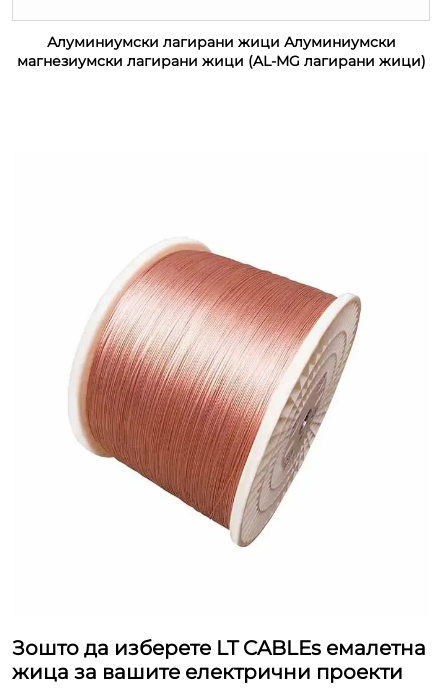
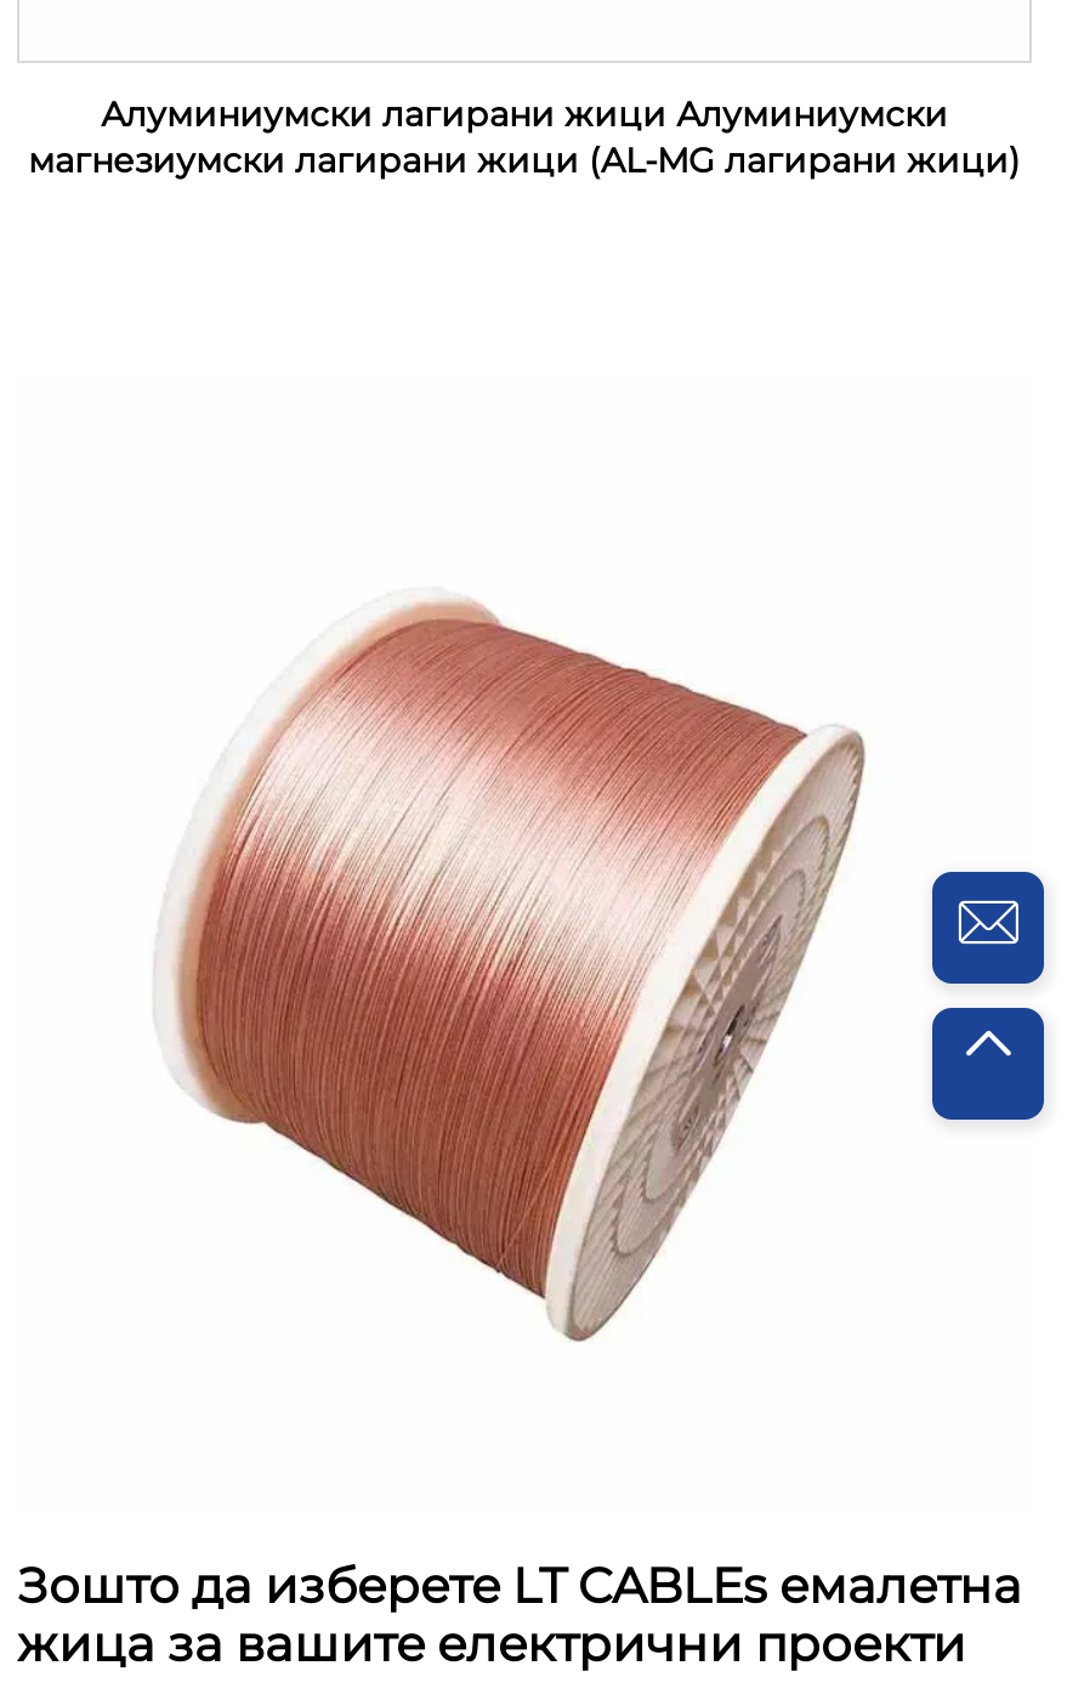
+ [image]

+ [image]
